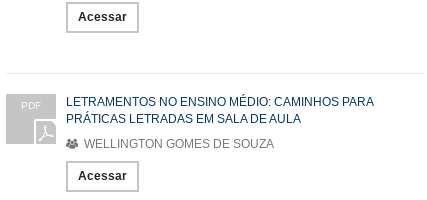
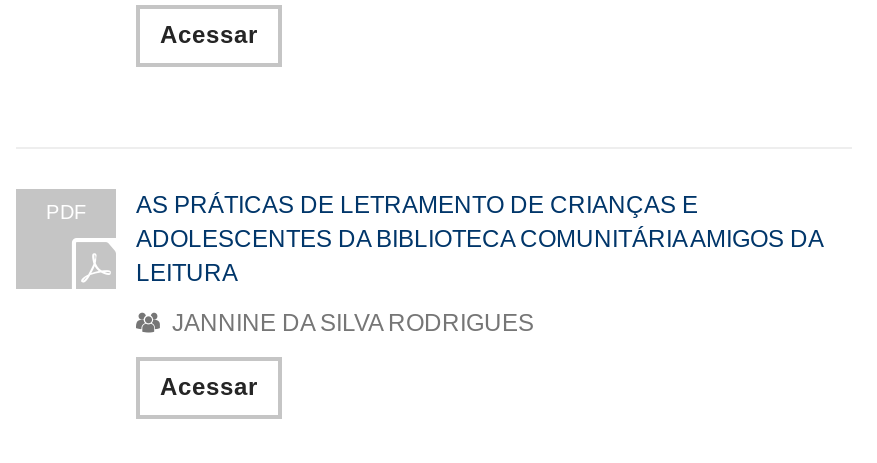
- LETRAMENTOS NO ENSINO MÉDIO: CAMINHOS PARA
- PRÁTICAS LETRADAS EM SALA DE AULA
+ AS PRÁTICAS DE LETRAMENTO DE CRIANÇAS E
+ ADOLESCENTES DA BIBLIOTECA COMUNITÁRIA AMIGOS DA
+ LEITURA

- WELLINGTON GOMES DE SOUZA
+ JANNINE DA SILVA RODRIGUES
